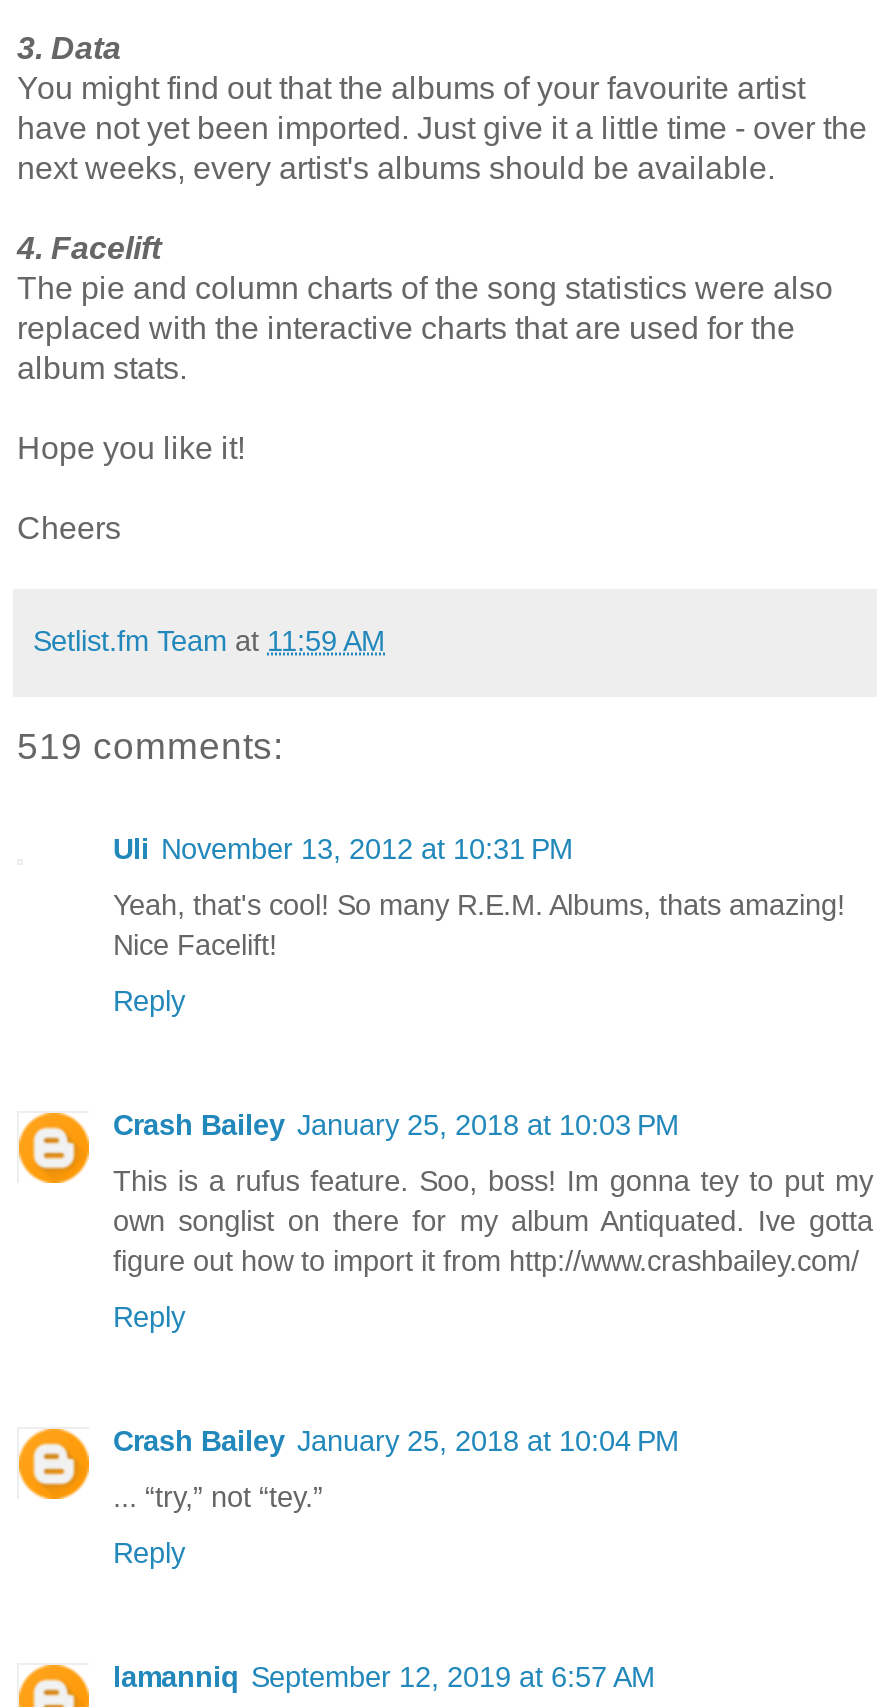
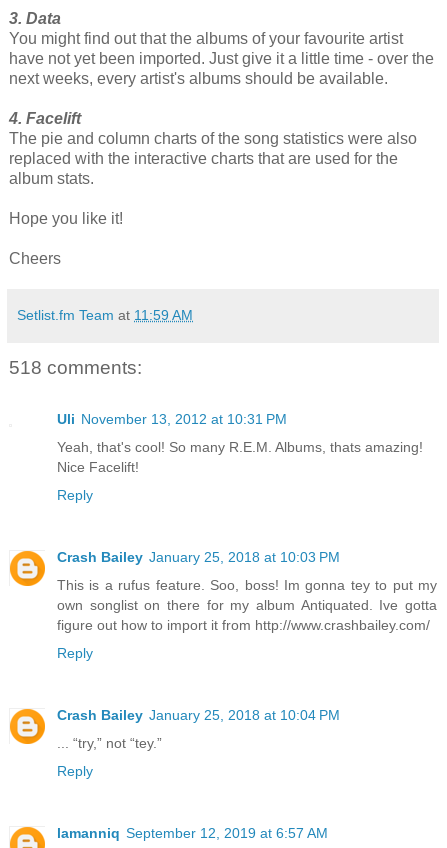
- 519 comments:
+ 518 comments:
